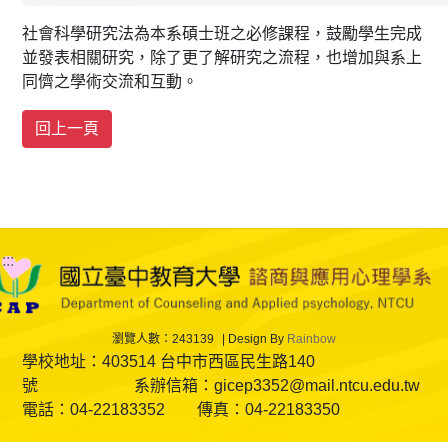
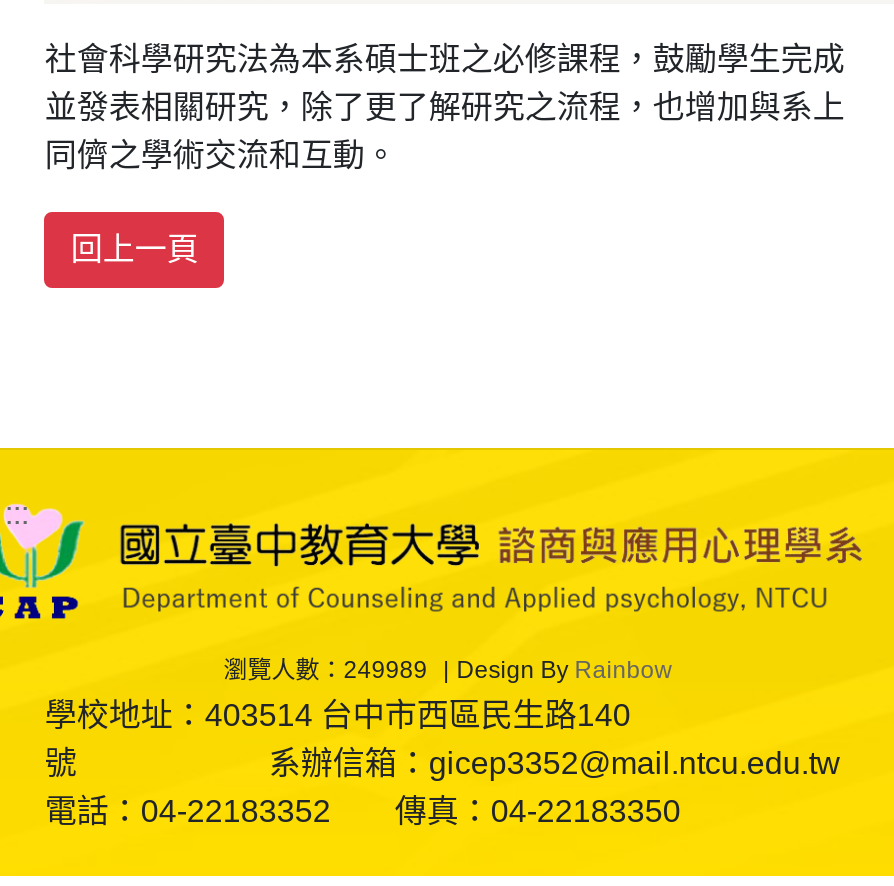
- 瀏覽人數：243139 Design By Rainbow
+ 瀏覽人數：249989 Design By Rainbow
